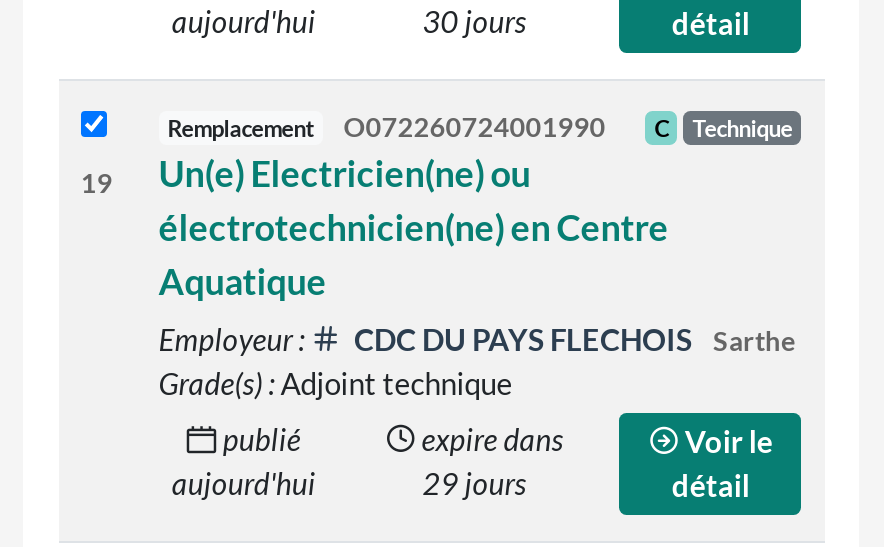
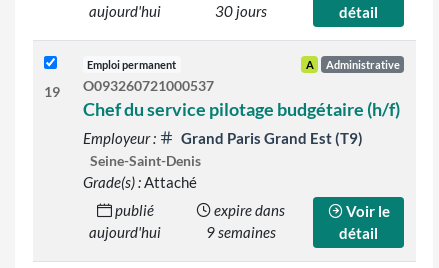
- C
- Technique
- Remplacement
- O072260724001990
- Un(e) Electricien(ne) ou
- électrotechnicien(ne) en Centre
- Aquatique
+ A
+ Administrative
+ Emploi permanent
+ O093260721000537
+ Chef du service pilotage budgétaire (h/f)

- CDC DU PAYS FLECHOIS Sarthe
- Grade(s) : Adjoint technique
+ Grand Paris Grand Est (T9)
+ Seine-Saint-Denis
+ Grade(s) : Attaché

moved up: Employeur :

- 29 jours
+ 9 semaines
